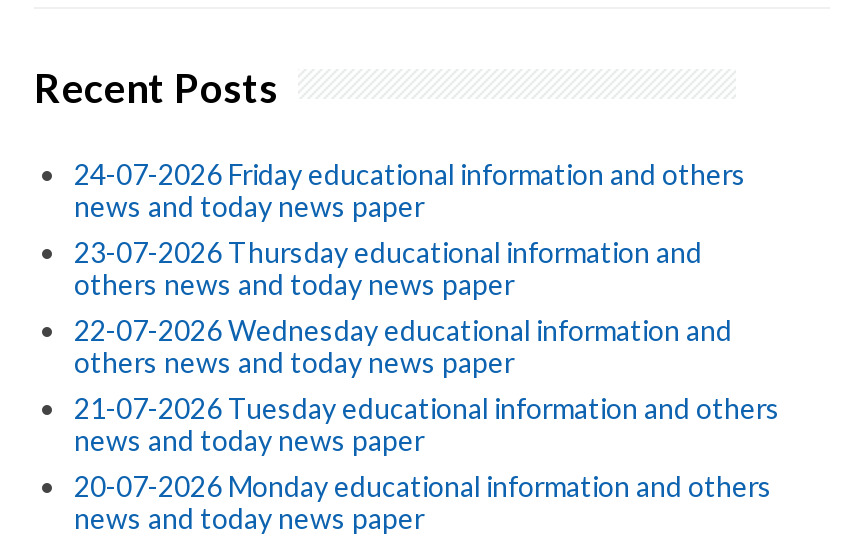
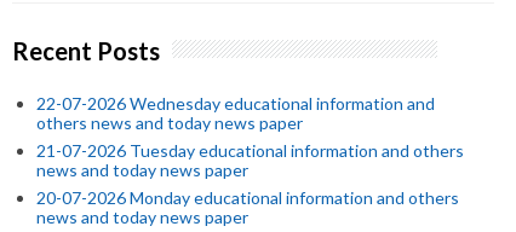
- 24-07-2026 Friday educational information and others
- news and today news paper
- 23-07-2026 Thursday educational information and
- others news and today news paper
